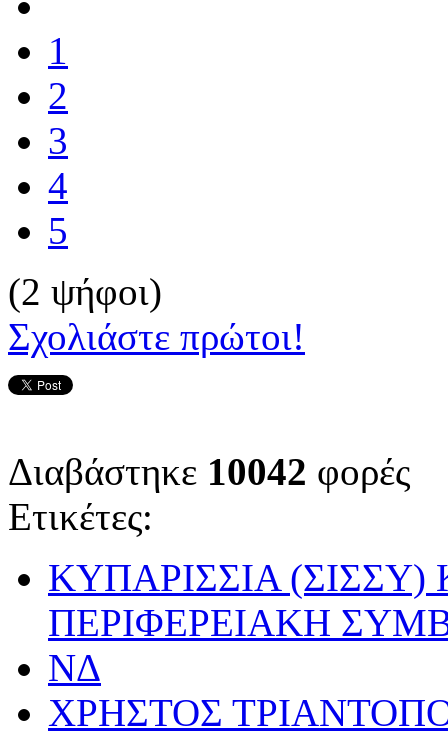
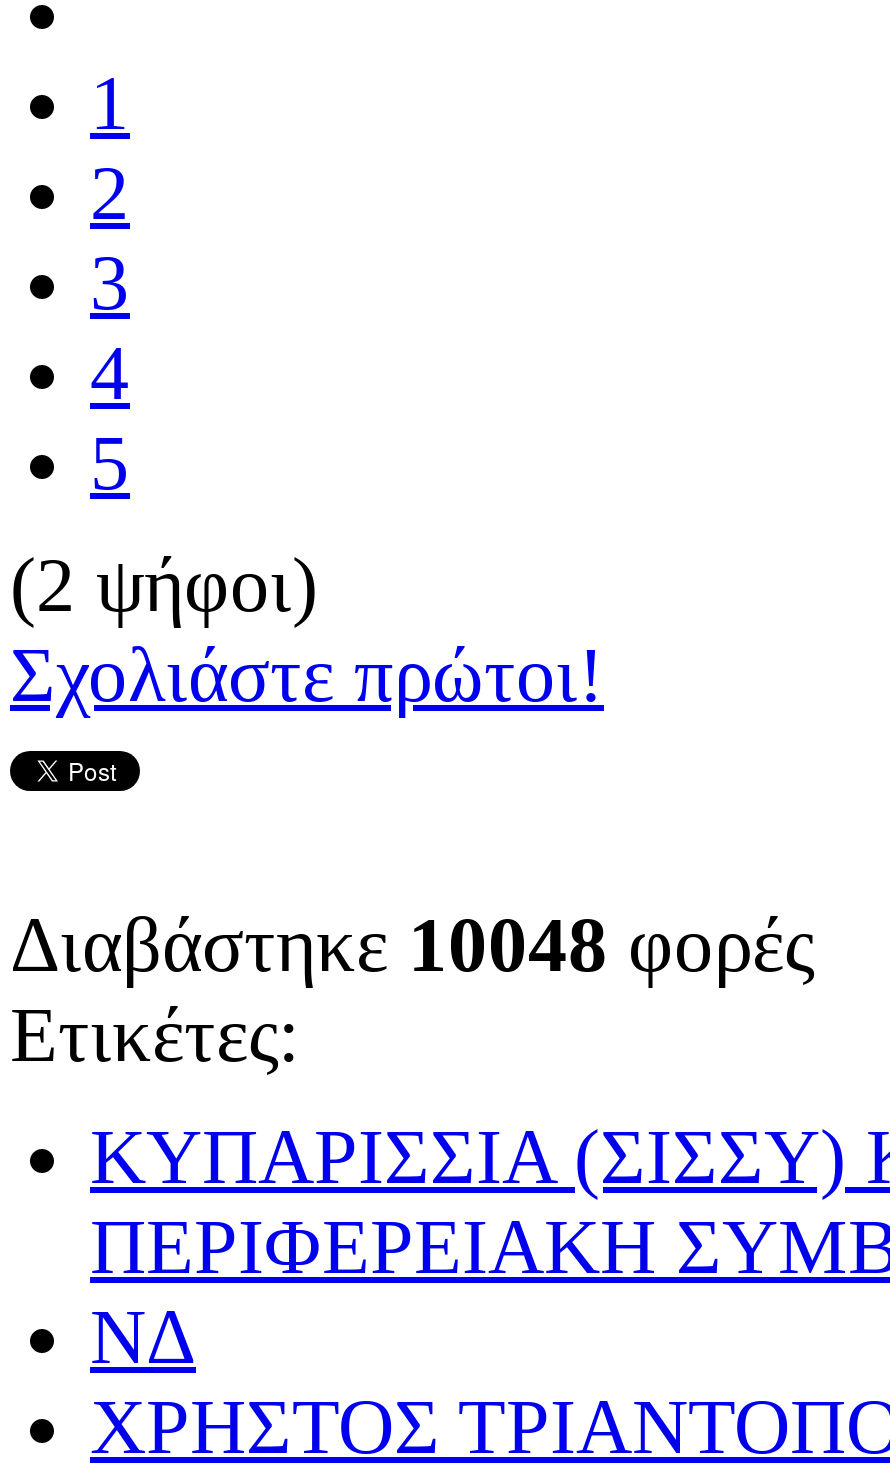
- Διαβάστηκε 10042 φορές
+ Διαβάστηκε 10048 φορές
